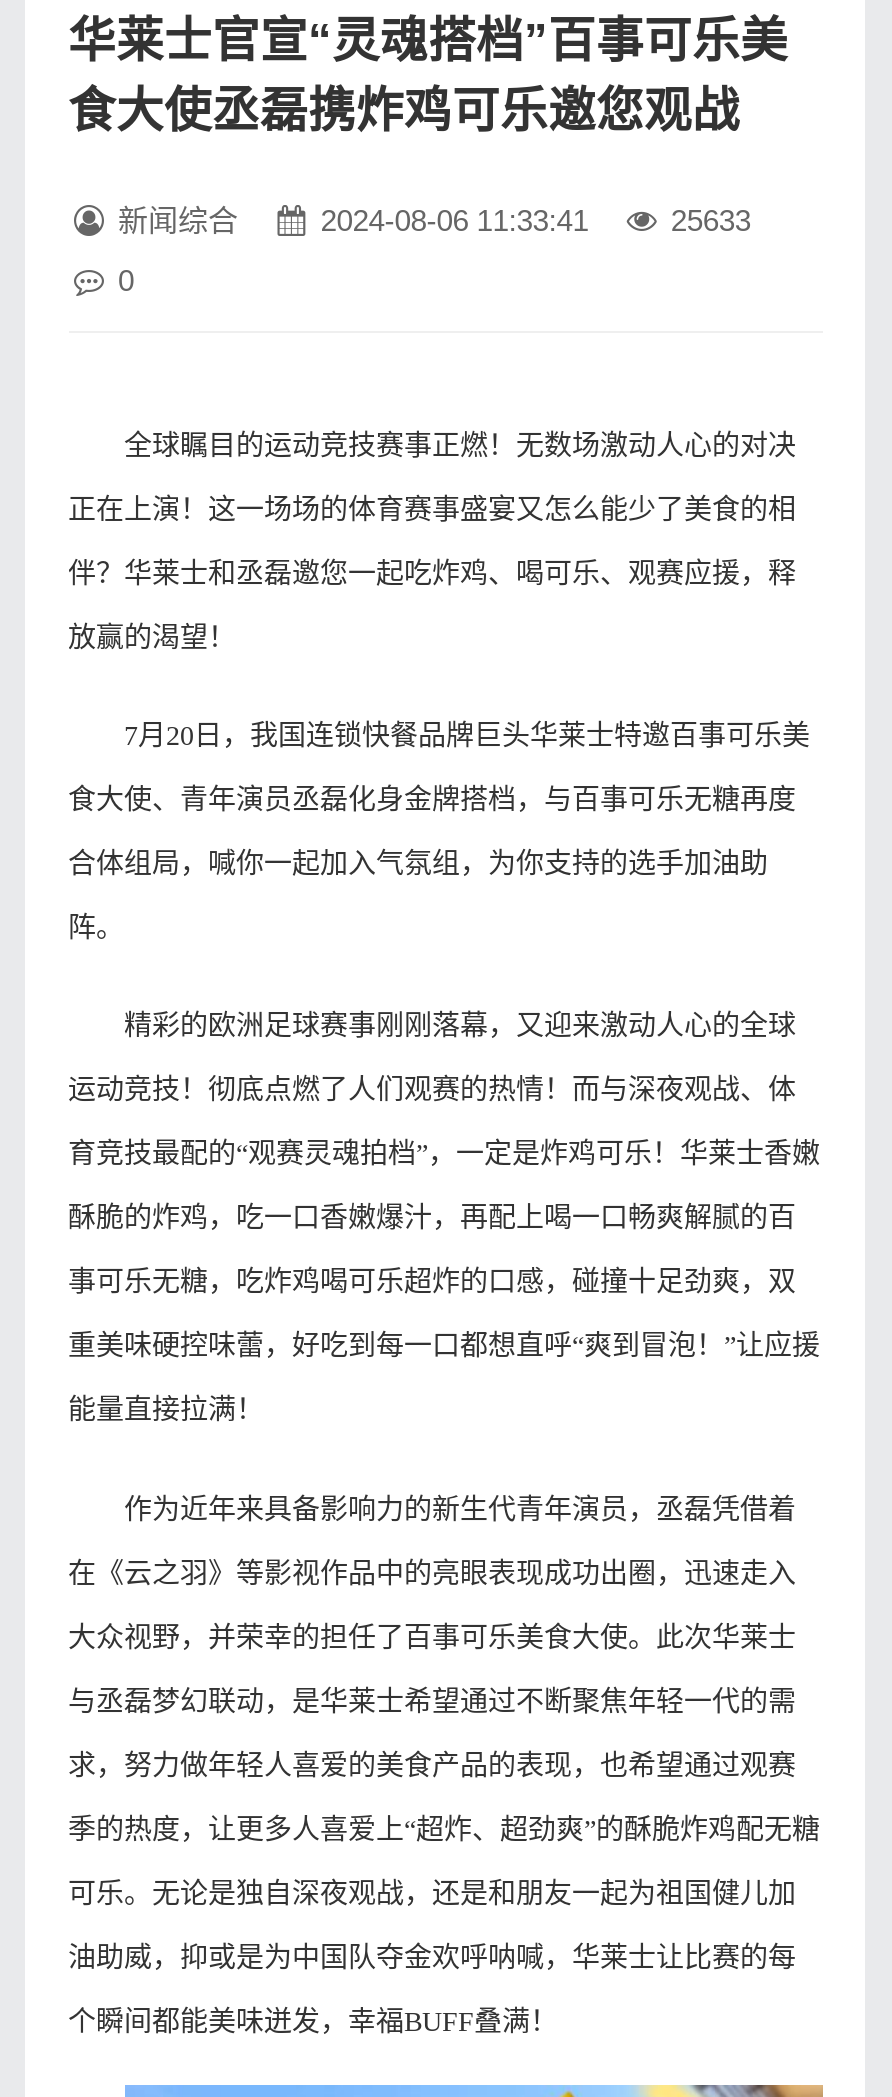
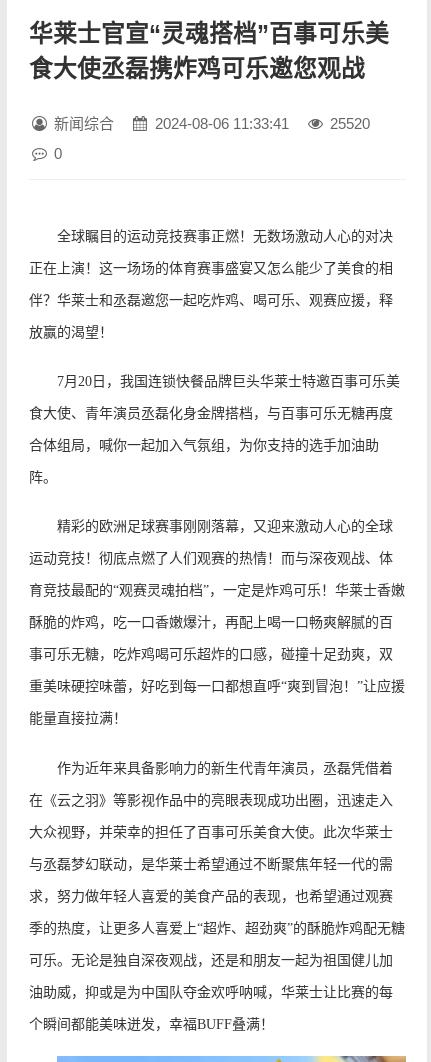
- 25633
+ 25520
